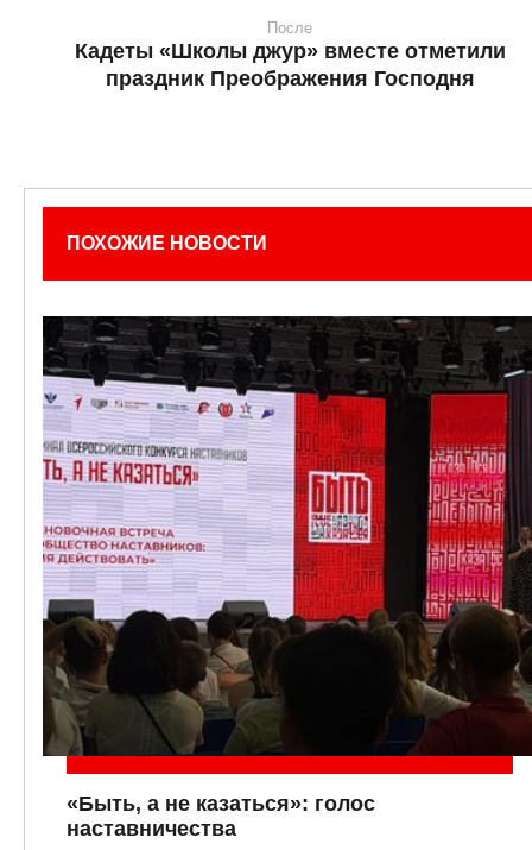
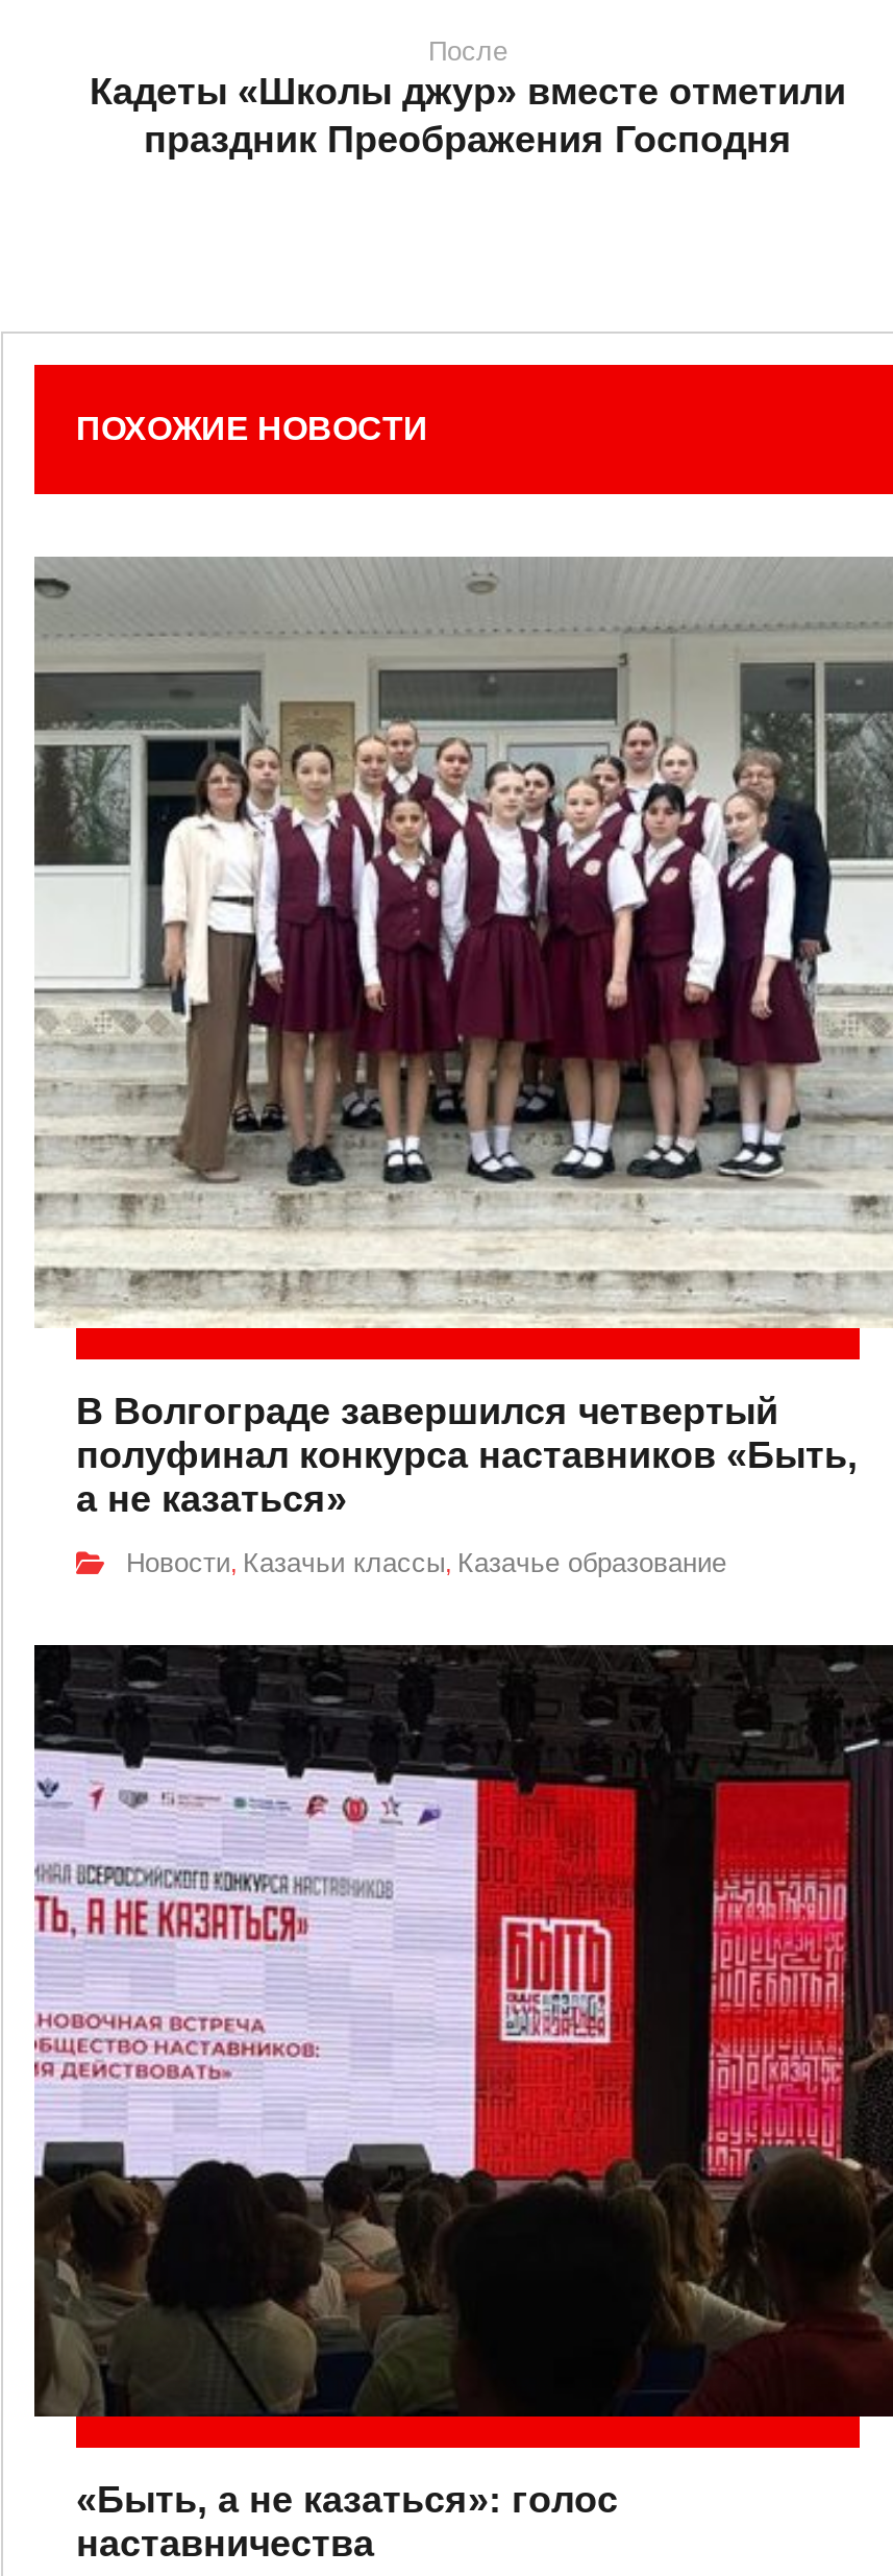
+ [image]
+ В Волгограде завершился четвертый
+ полуфинал конкурса наставников «Быть,
+ а не казаться»
+ Новости, Казачьи классы, Казачье образование
